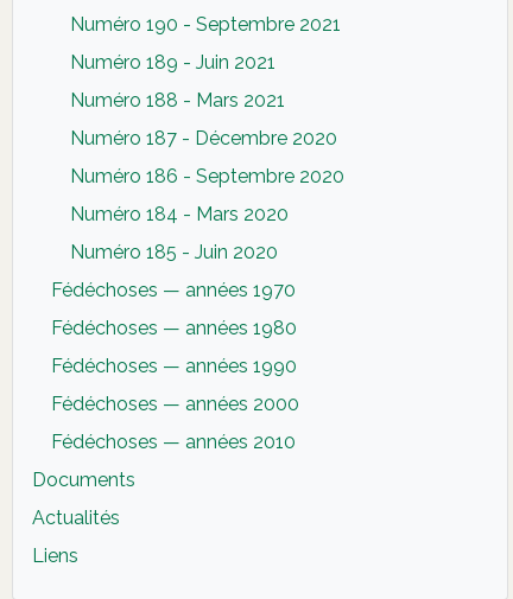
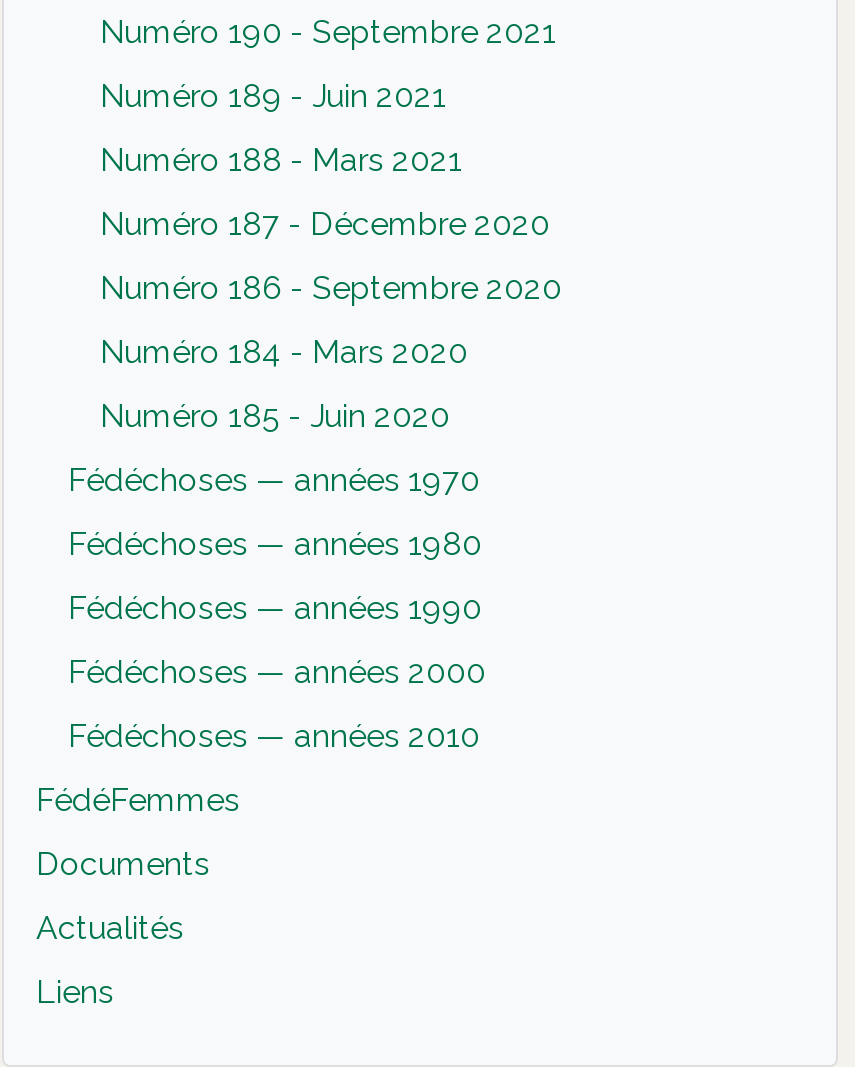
+ FédéFemmes
